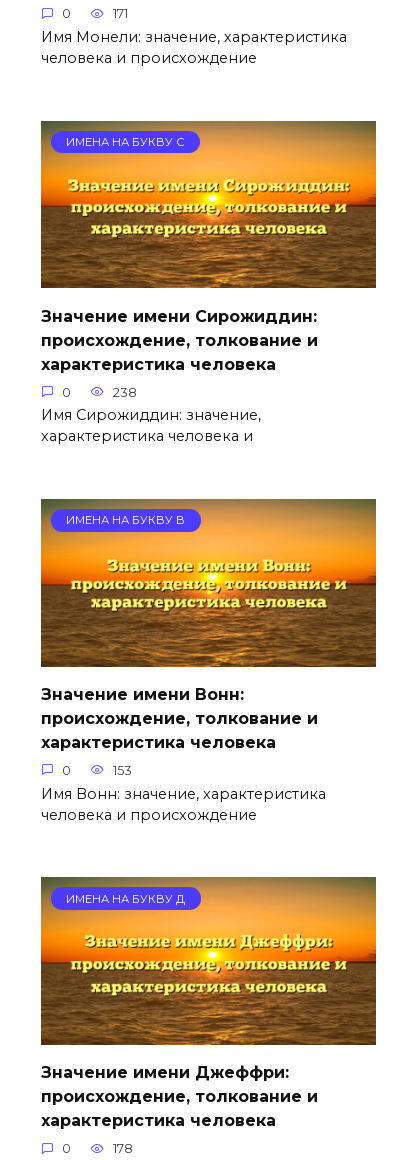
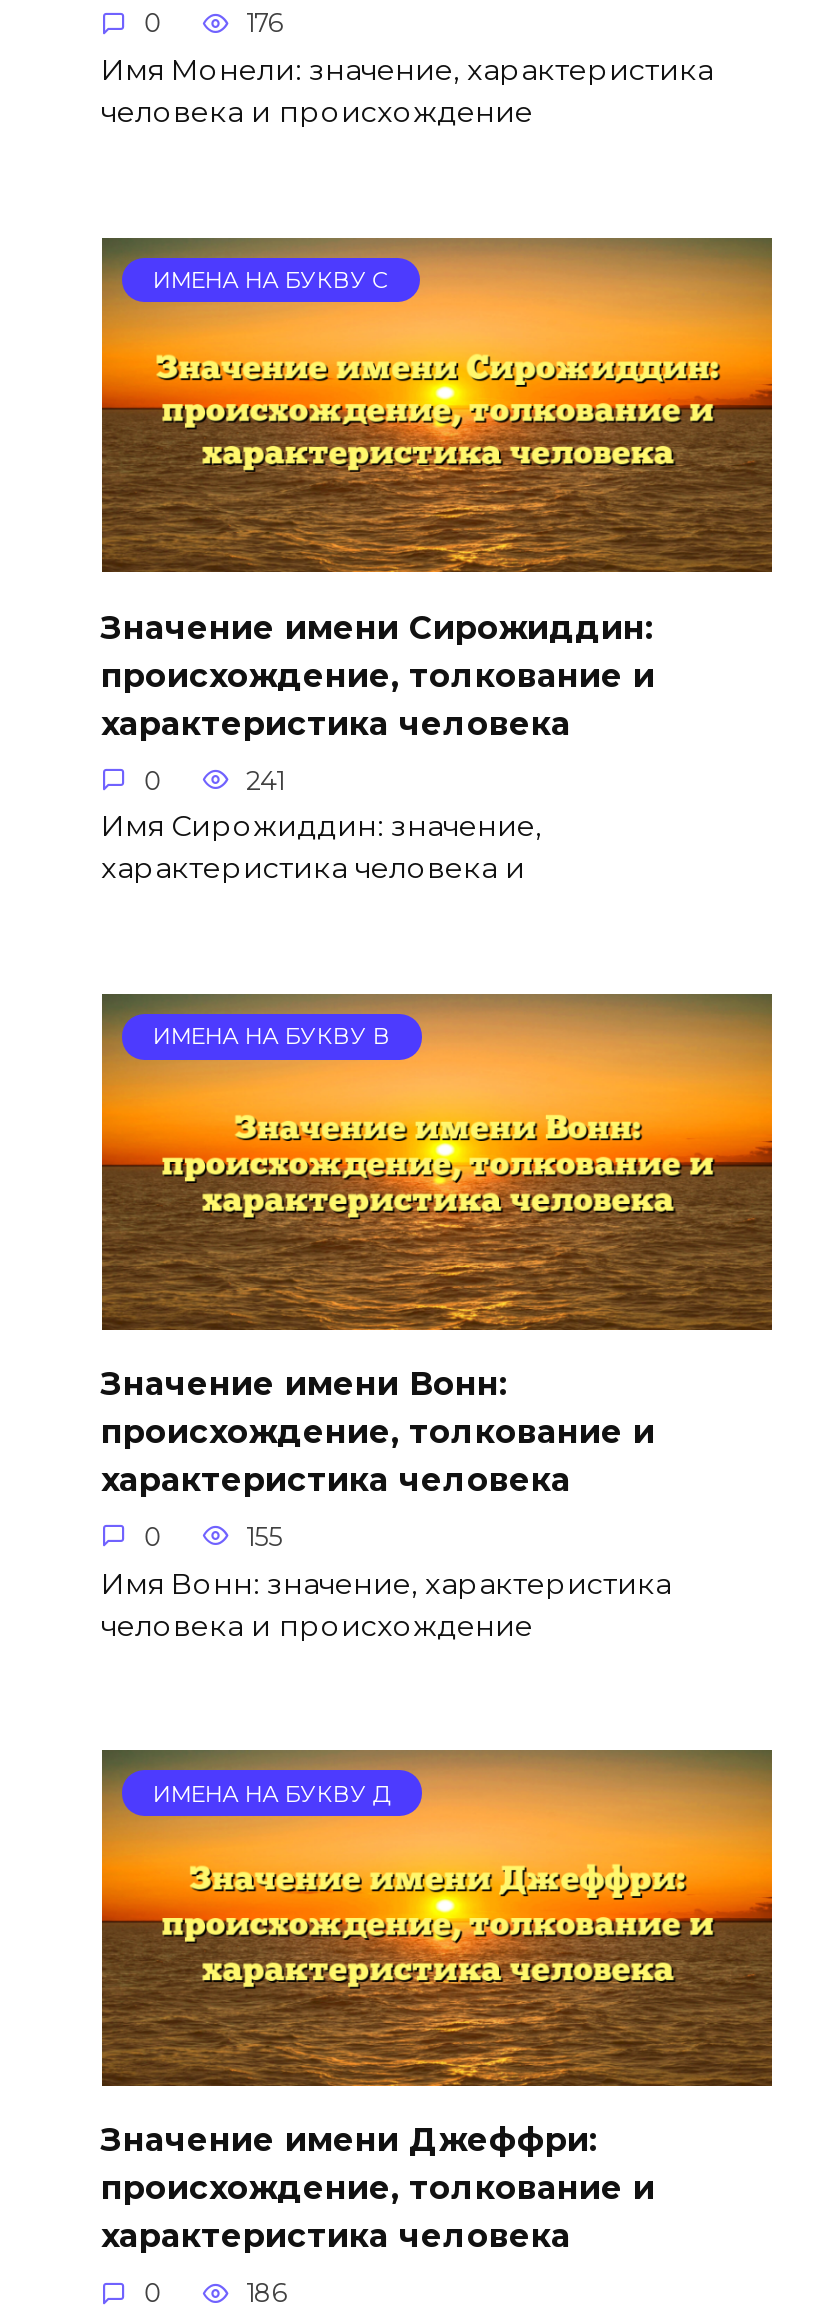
- 171
+ 176

- 238
+ 241

- 153
+ 155

- 178
+ 186
